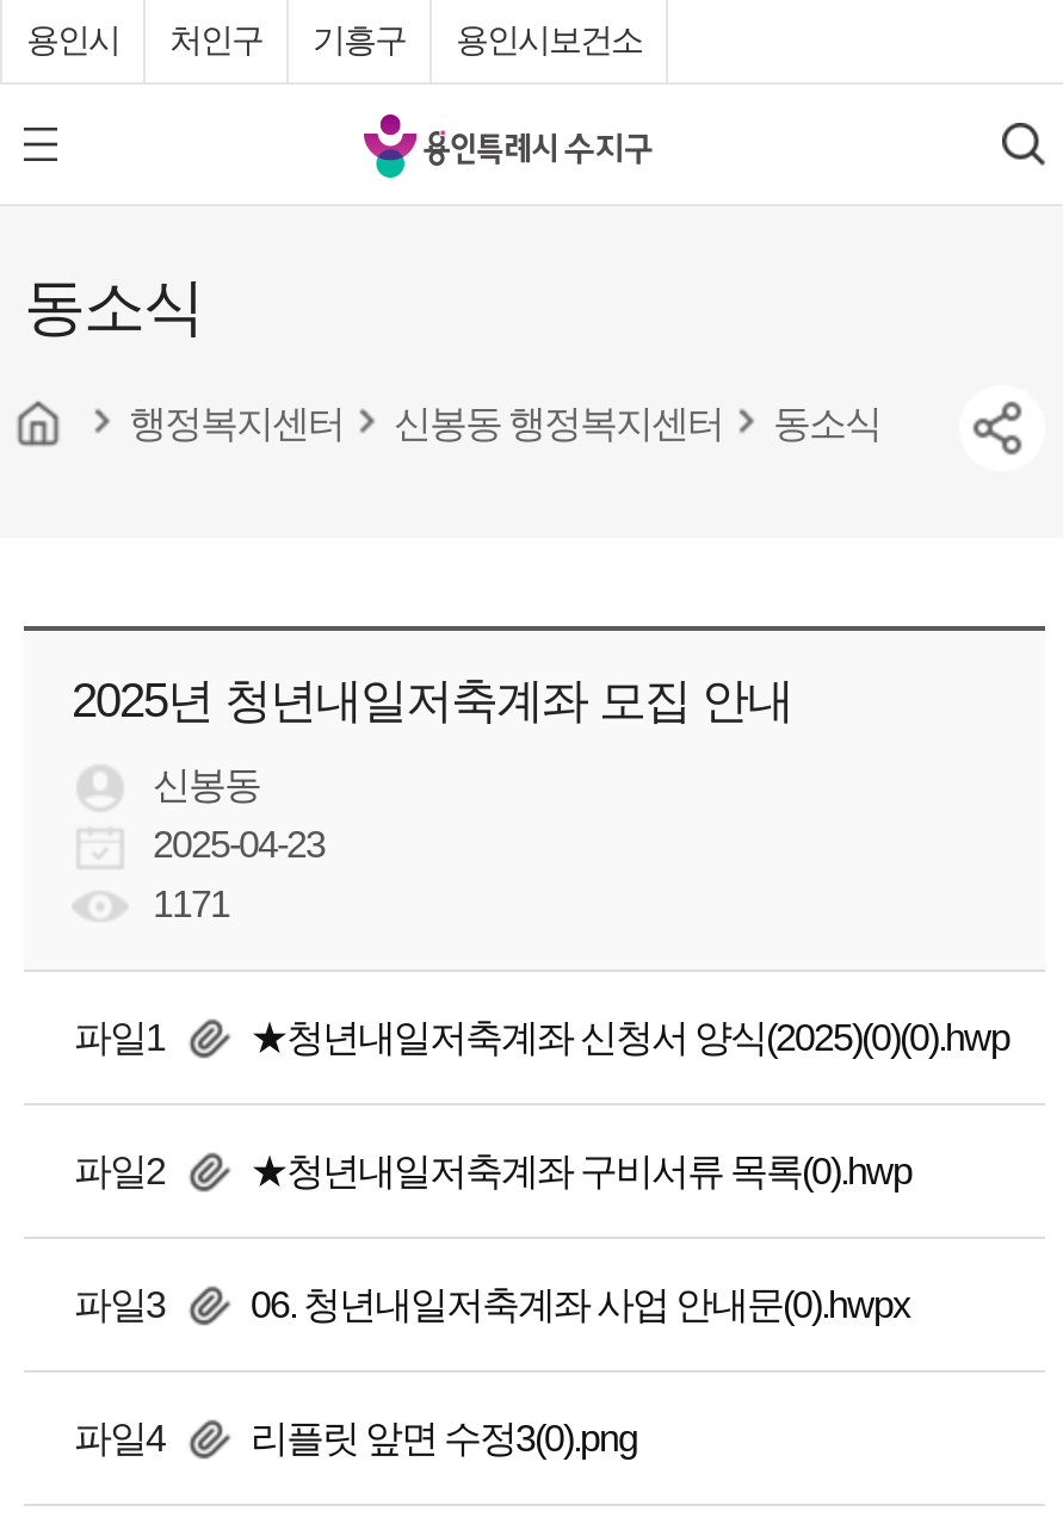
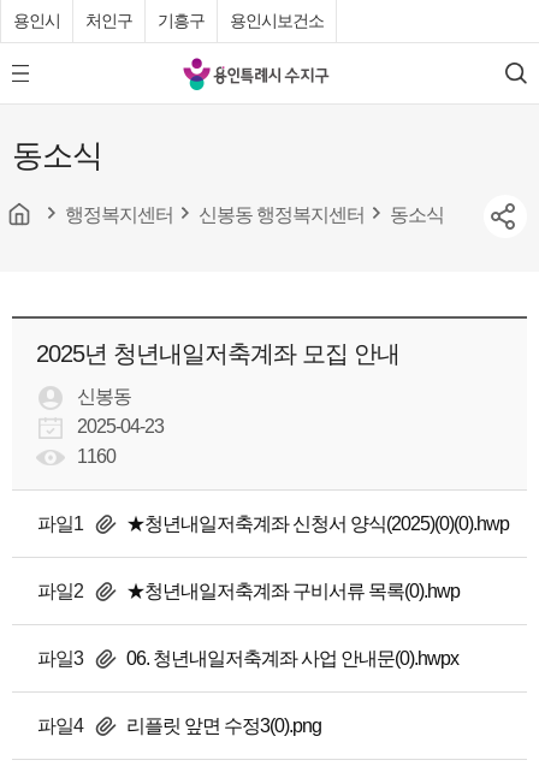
- 1171
+ 1160
